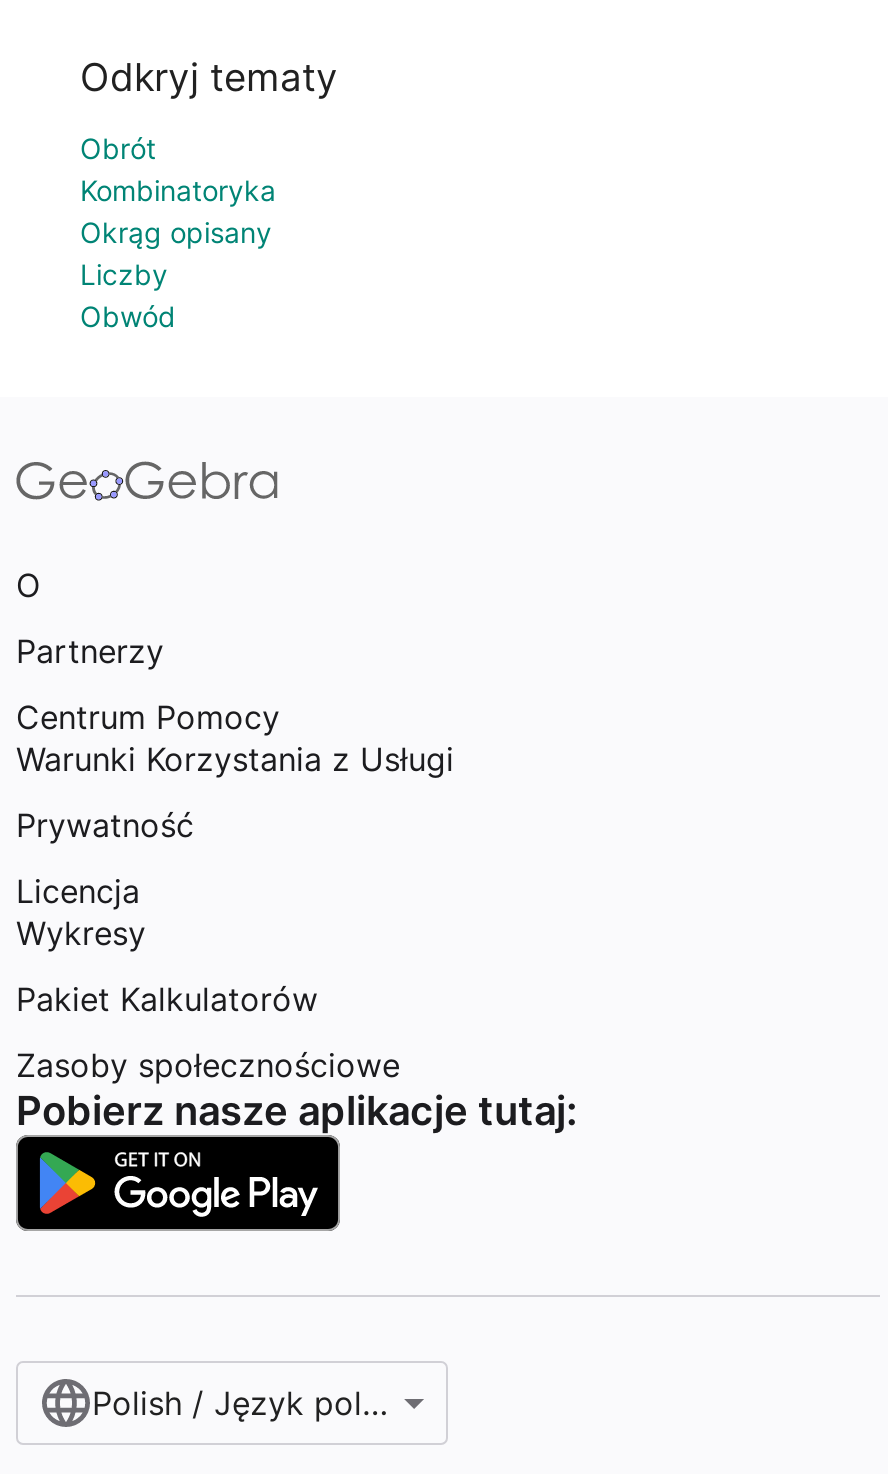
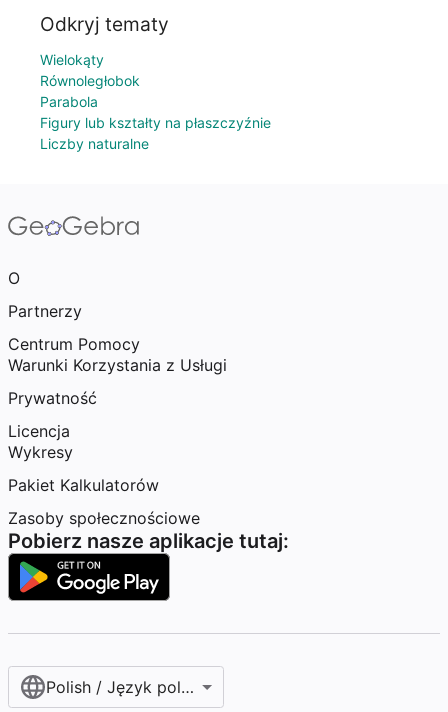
- Obrót
- Kombinatoryka
- Okrąg opisany
- Liczby
- Obwód
+ Wielokąty
+ Równoległobok
+ Parabola
+ Figury lub kształty na płaszczyźnie
+ Liczby naturalne
